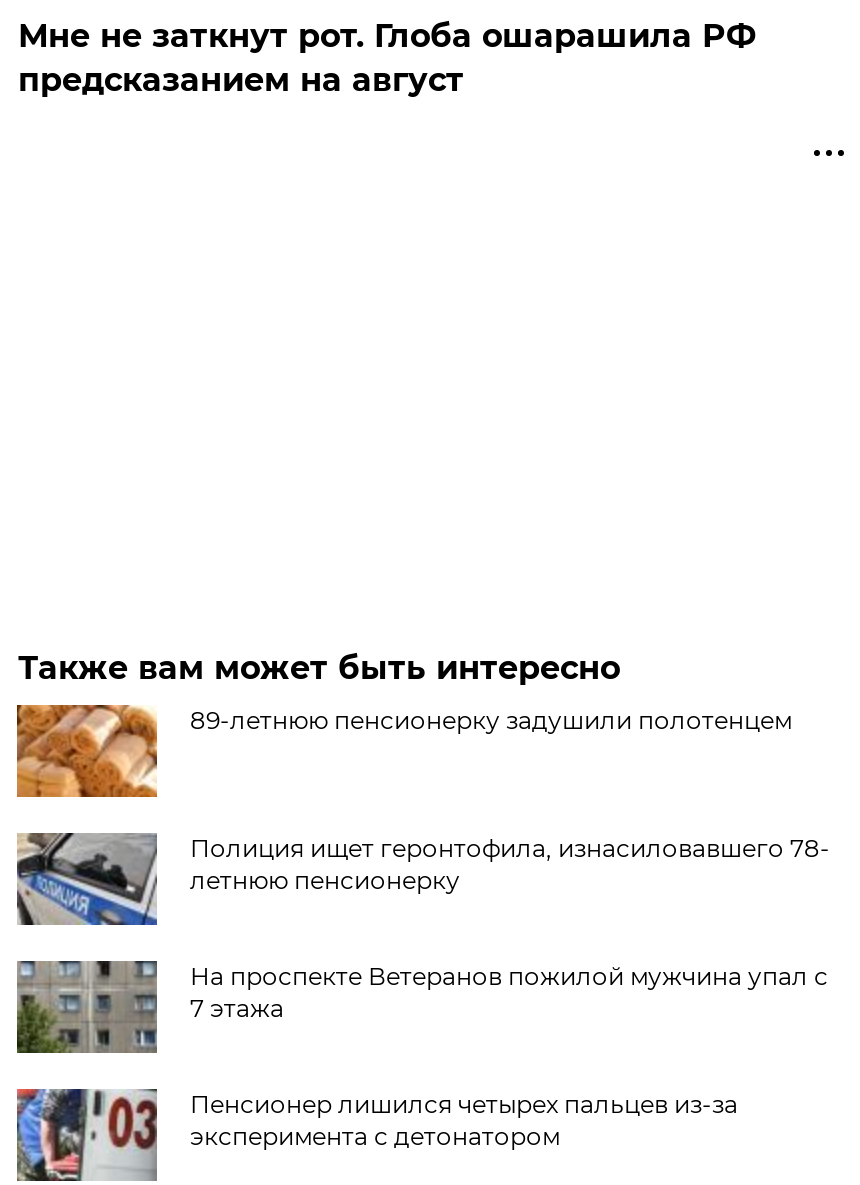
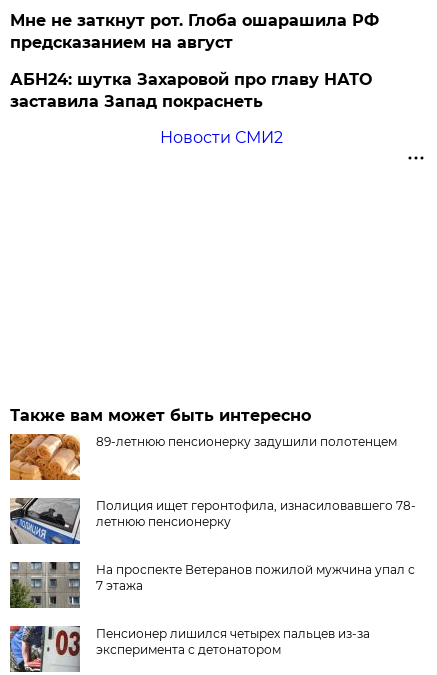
+ АБН24: шутка Захаровой про главу НАТО
+ заставила Запад покраснеть
+ Новости СМИ2
